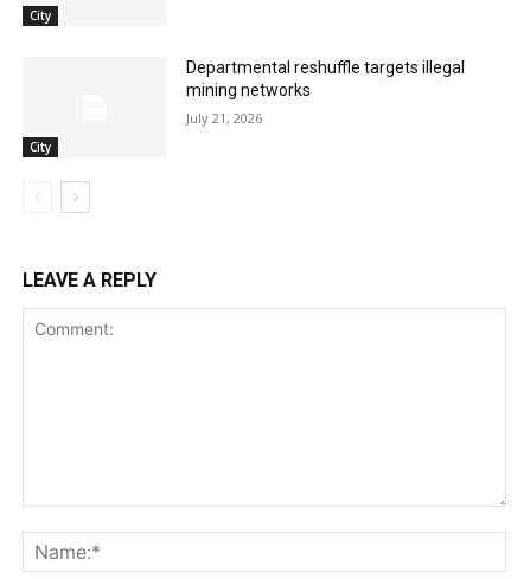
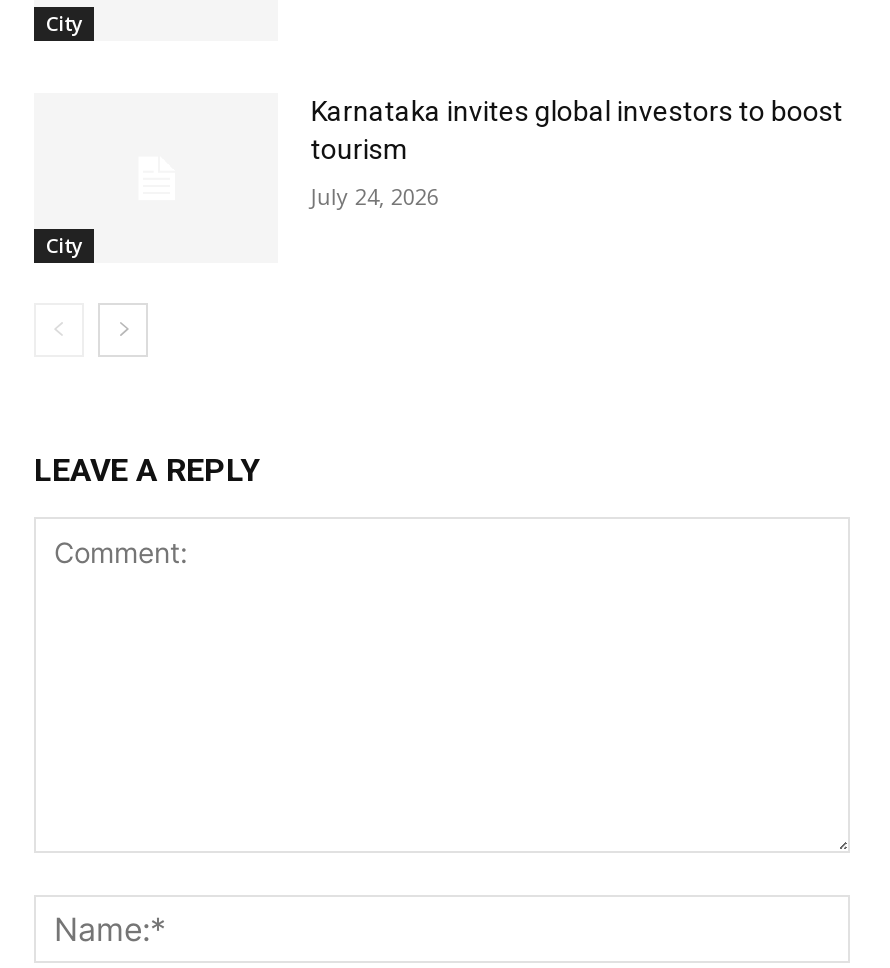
- Departmental reshuffle targets illegal
- mining networks
+ Karnataka invites global investors to boost
+ tourism

- July 21, 2026
+ July 24, 2026
